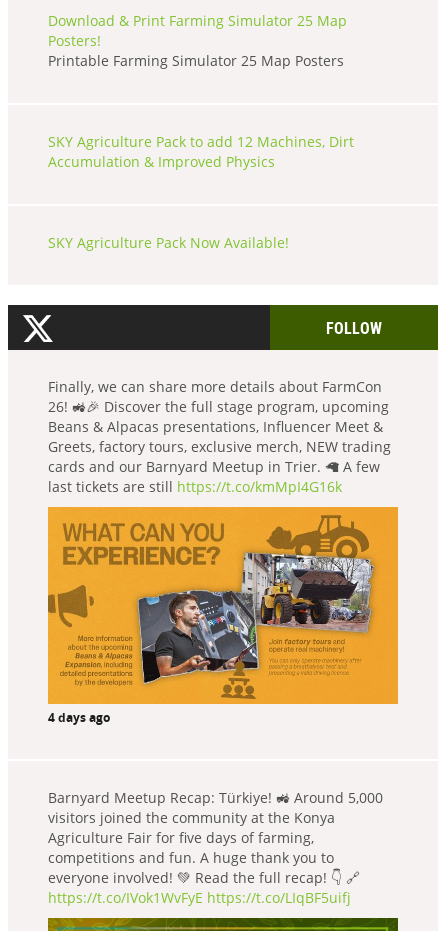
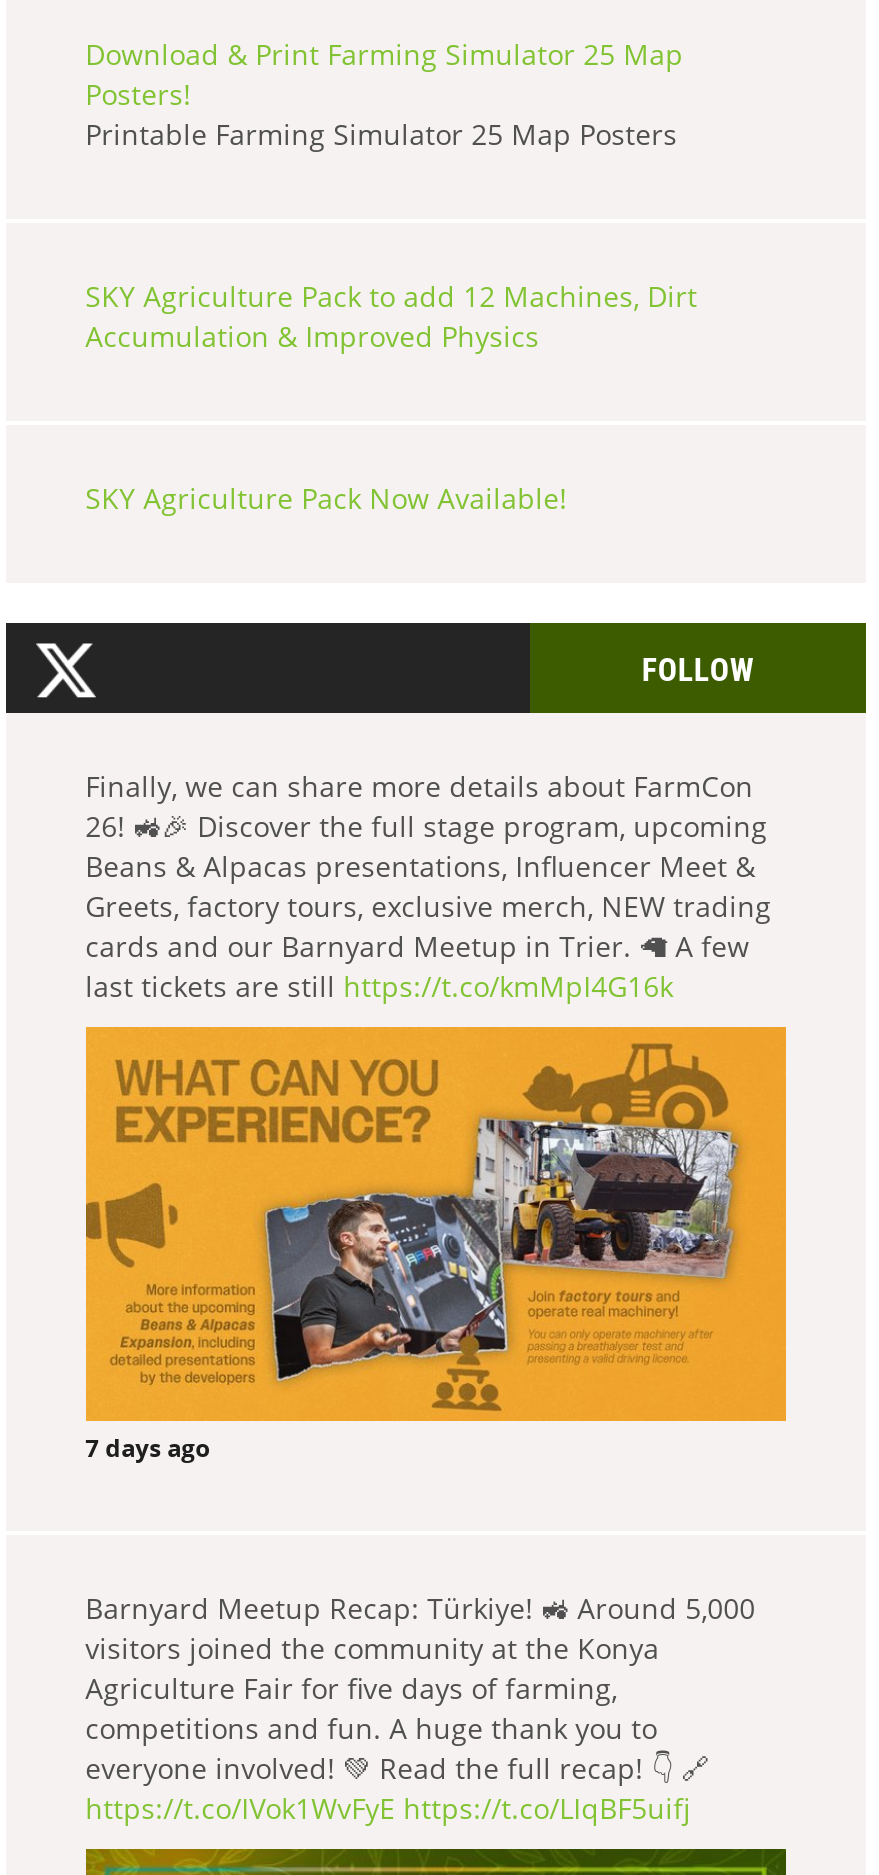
- 4 days ago
+ 7 days ago
